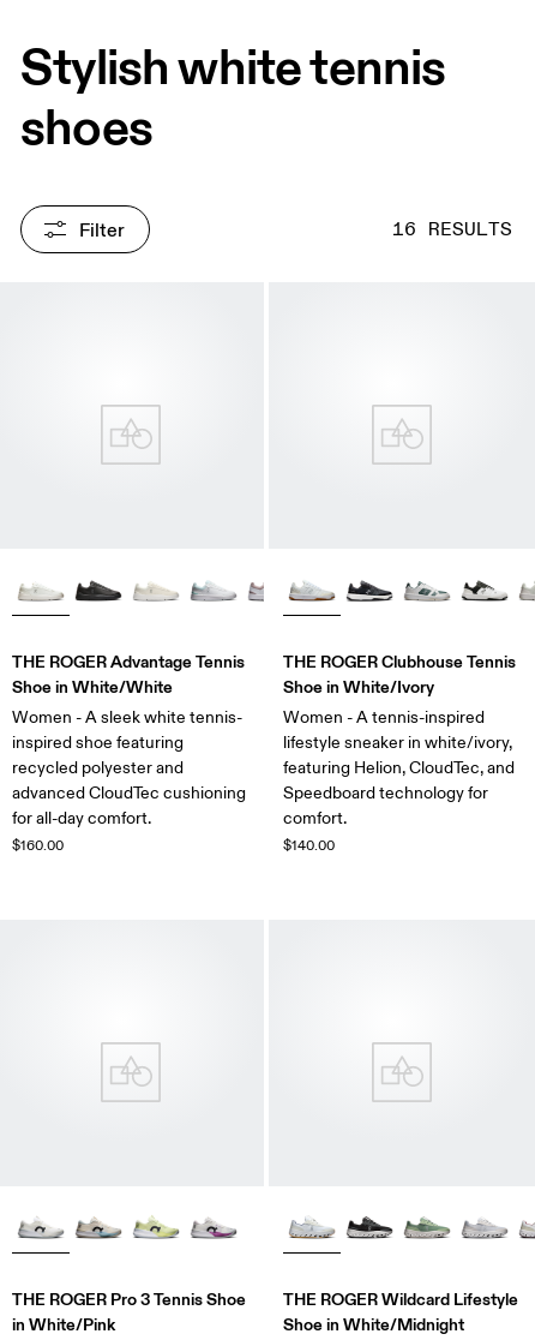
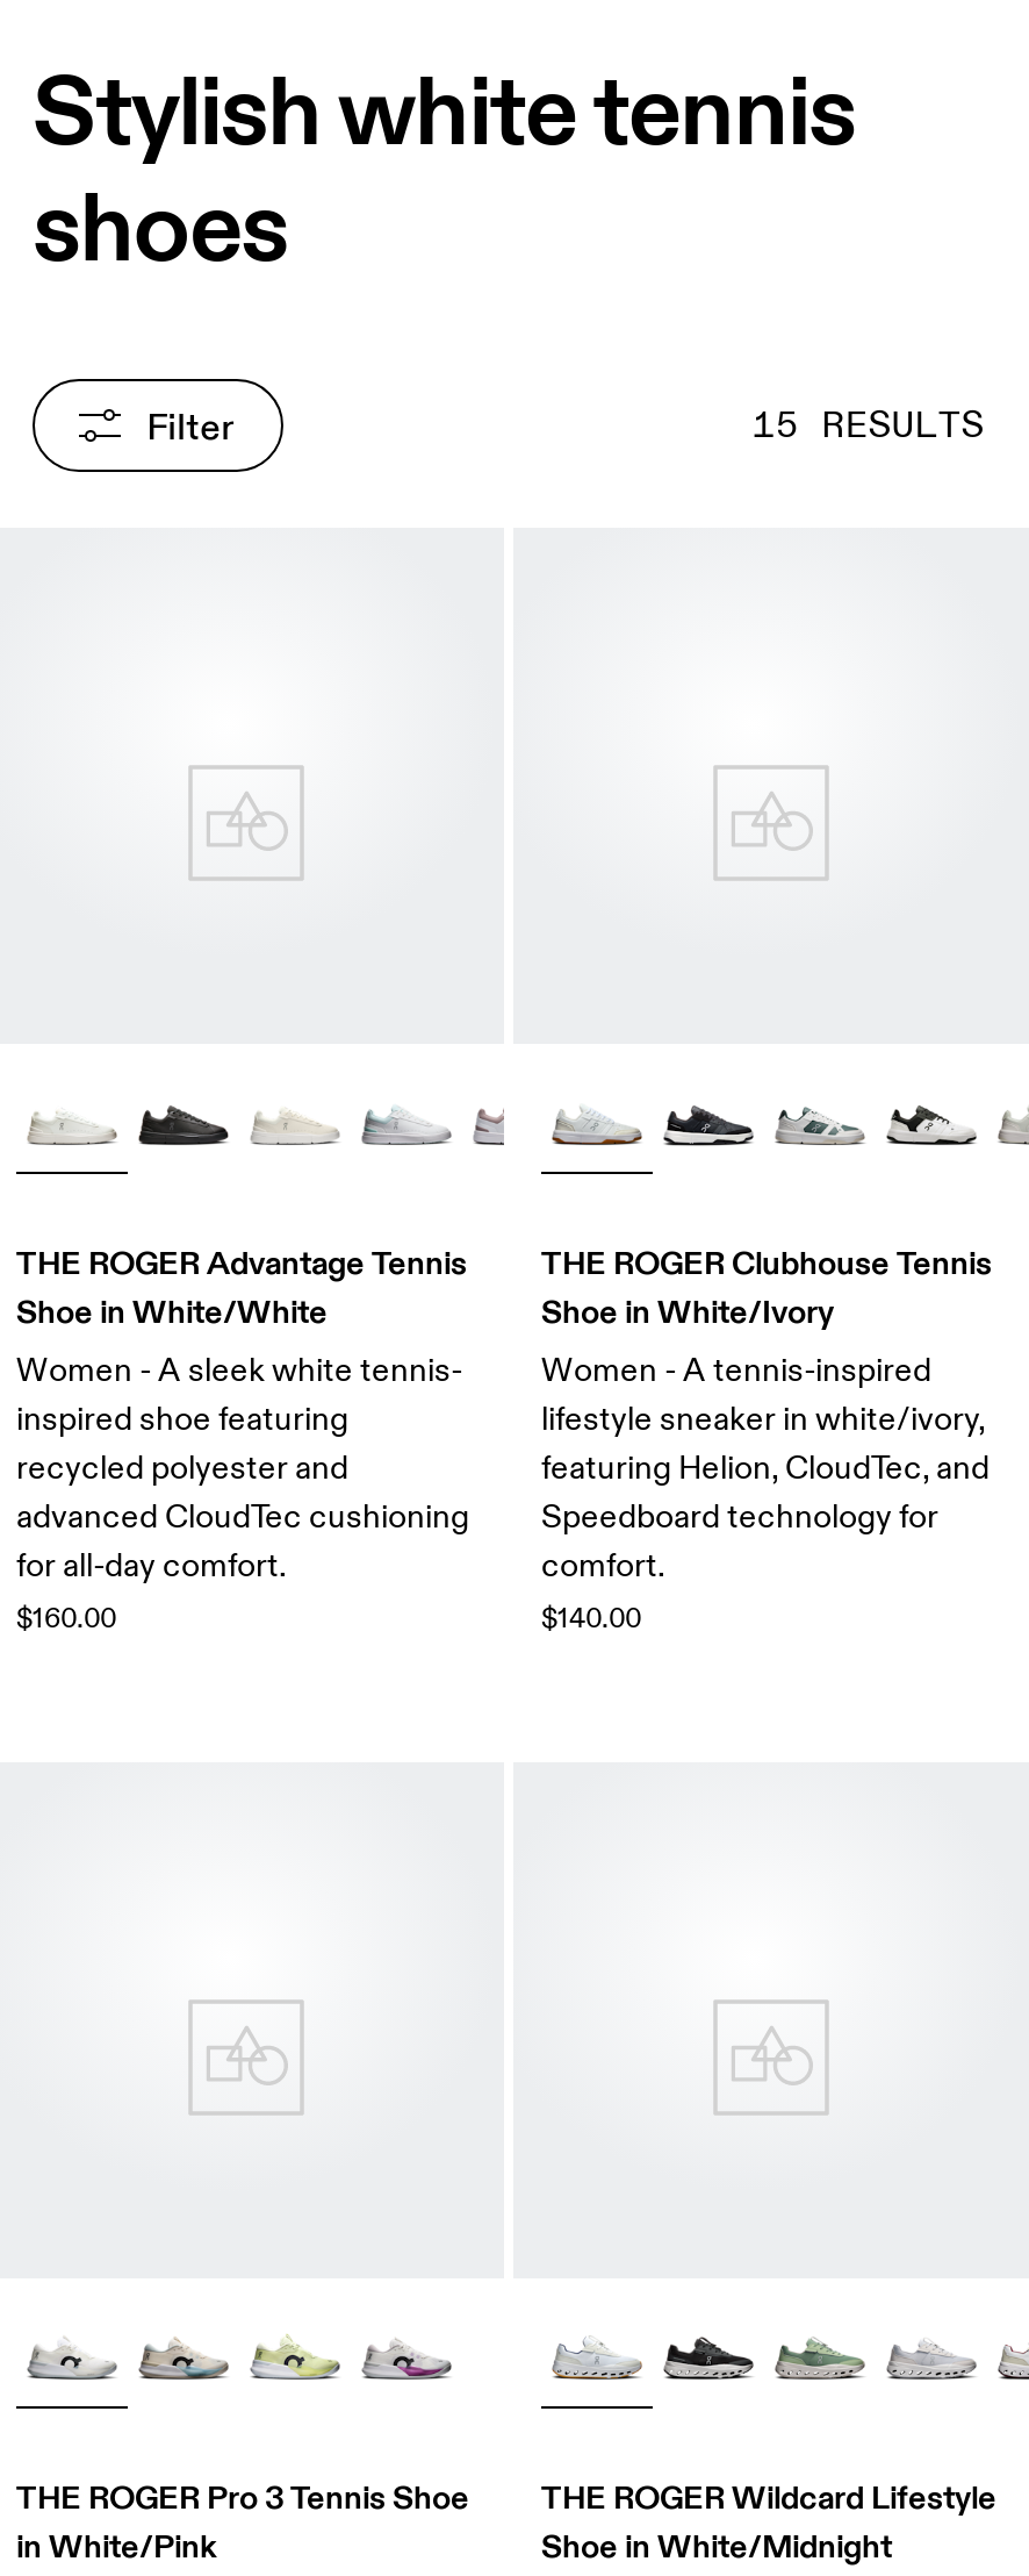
- 16 RESULTS
+ 15 RESULTS
